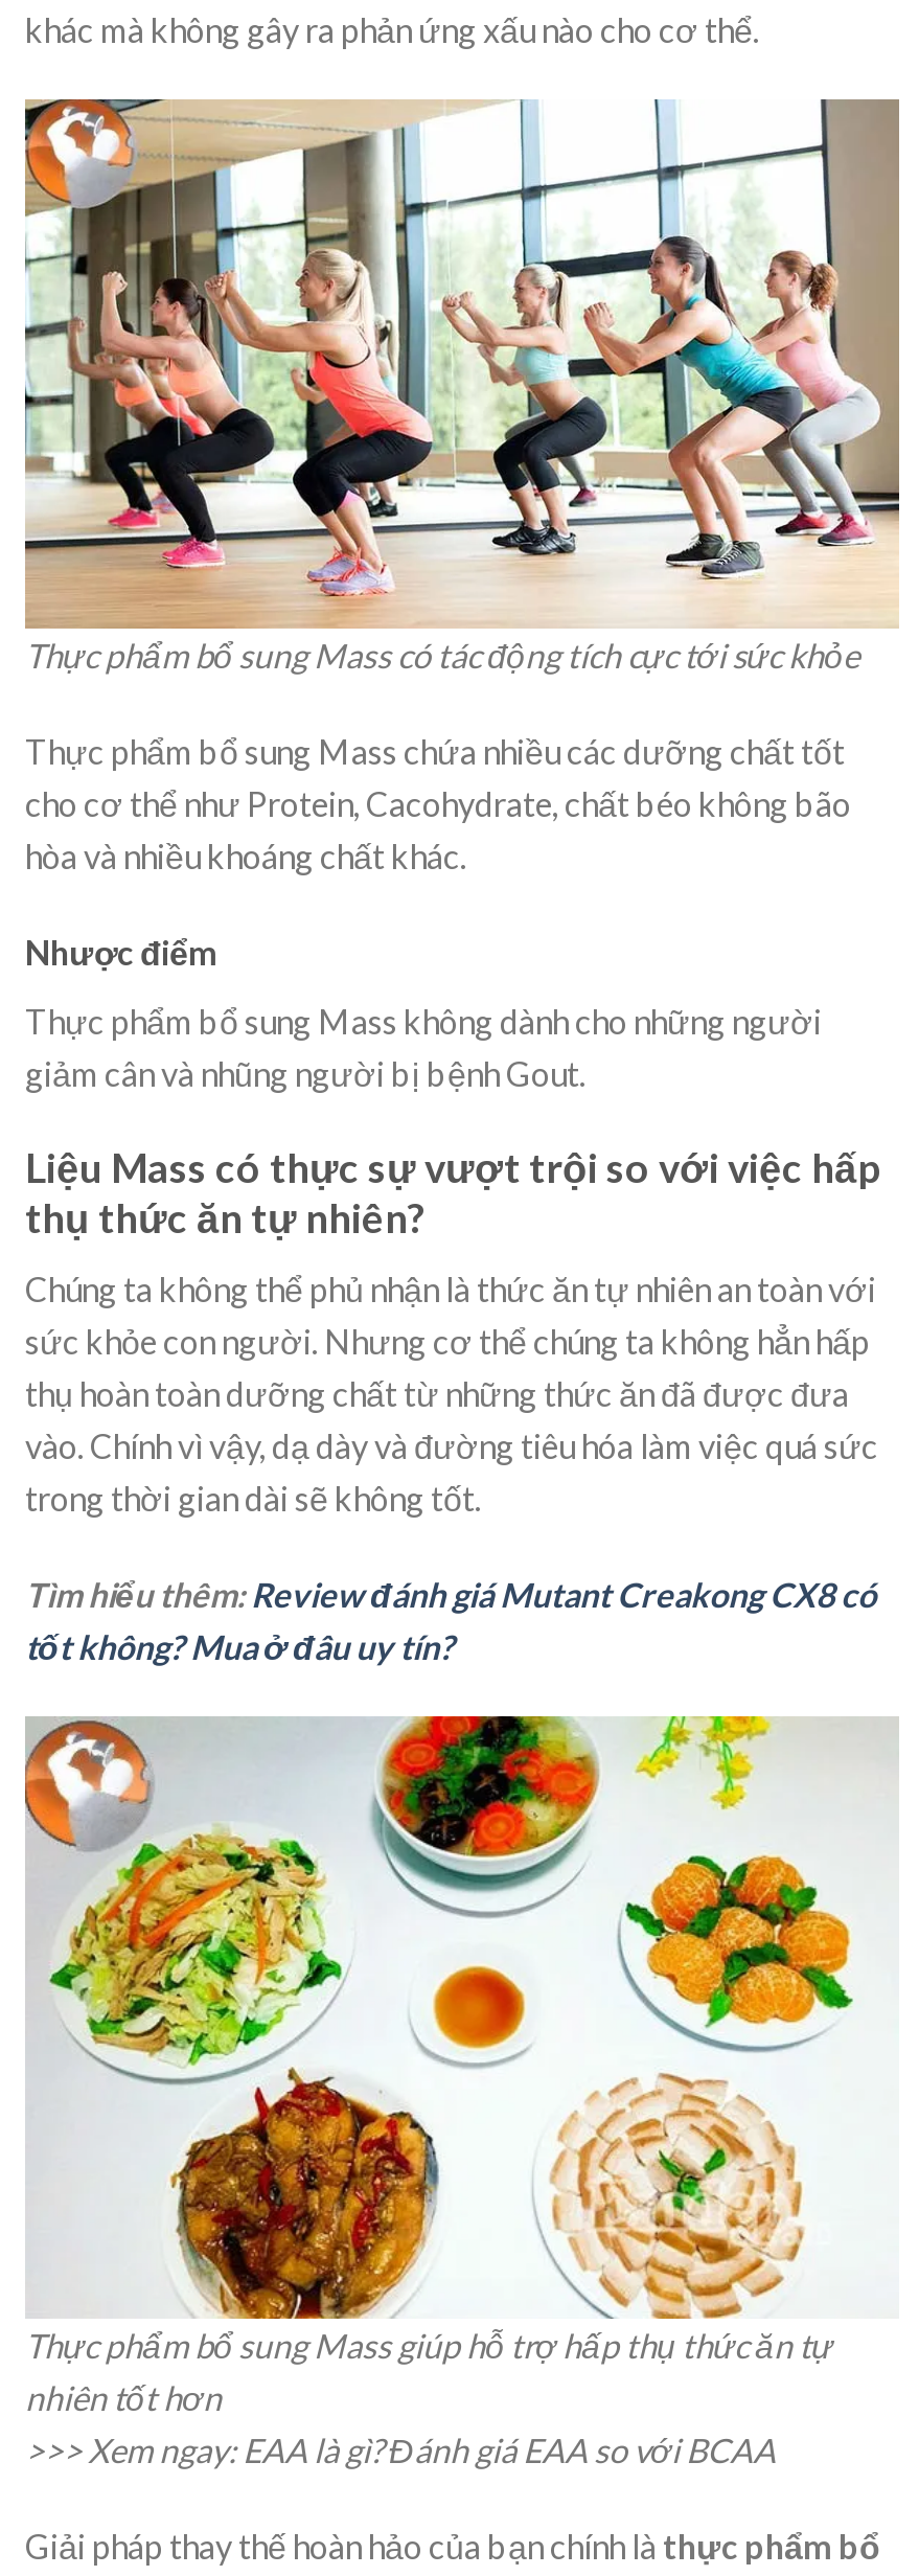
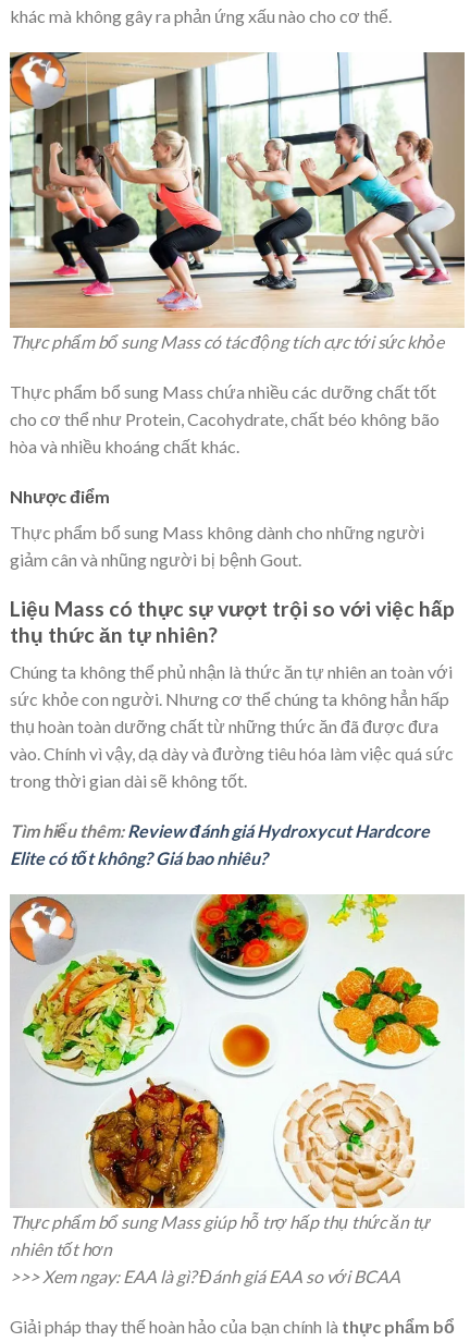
- Tìm hiểu thêm: Review đánh giá Mutant Creakong CX8 có
- tốt không? Mua ở đâu uy tín?
+ Tìm hiểu thêm: Review đánh giá Hydroxycut Hardcore
+ Elite có tốt không? Giá bao nhiêu?
